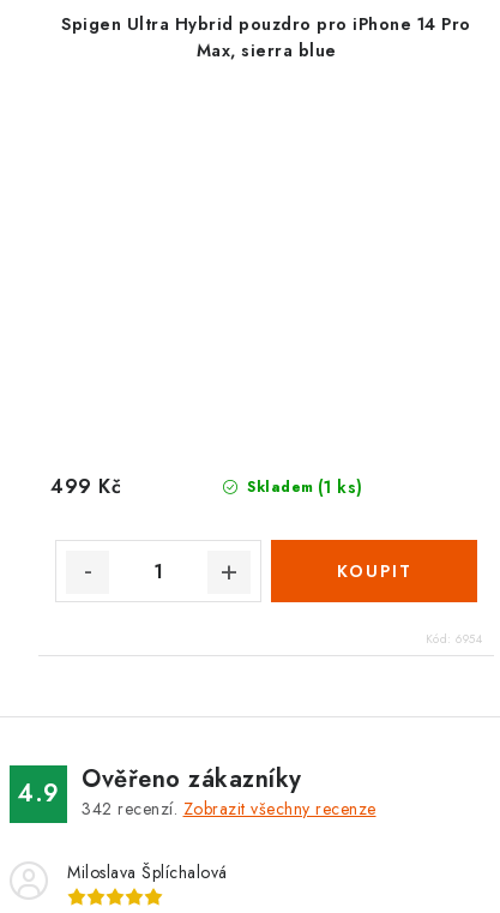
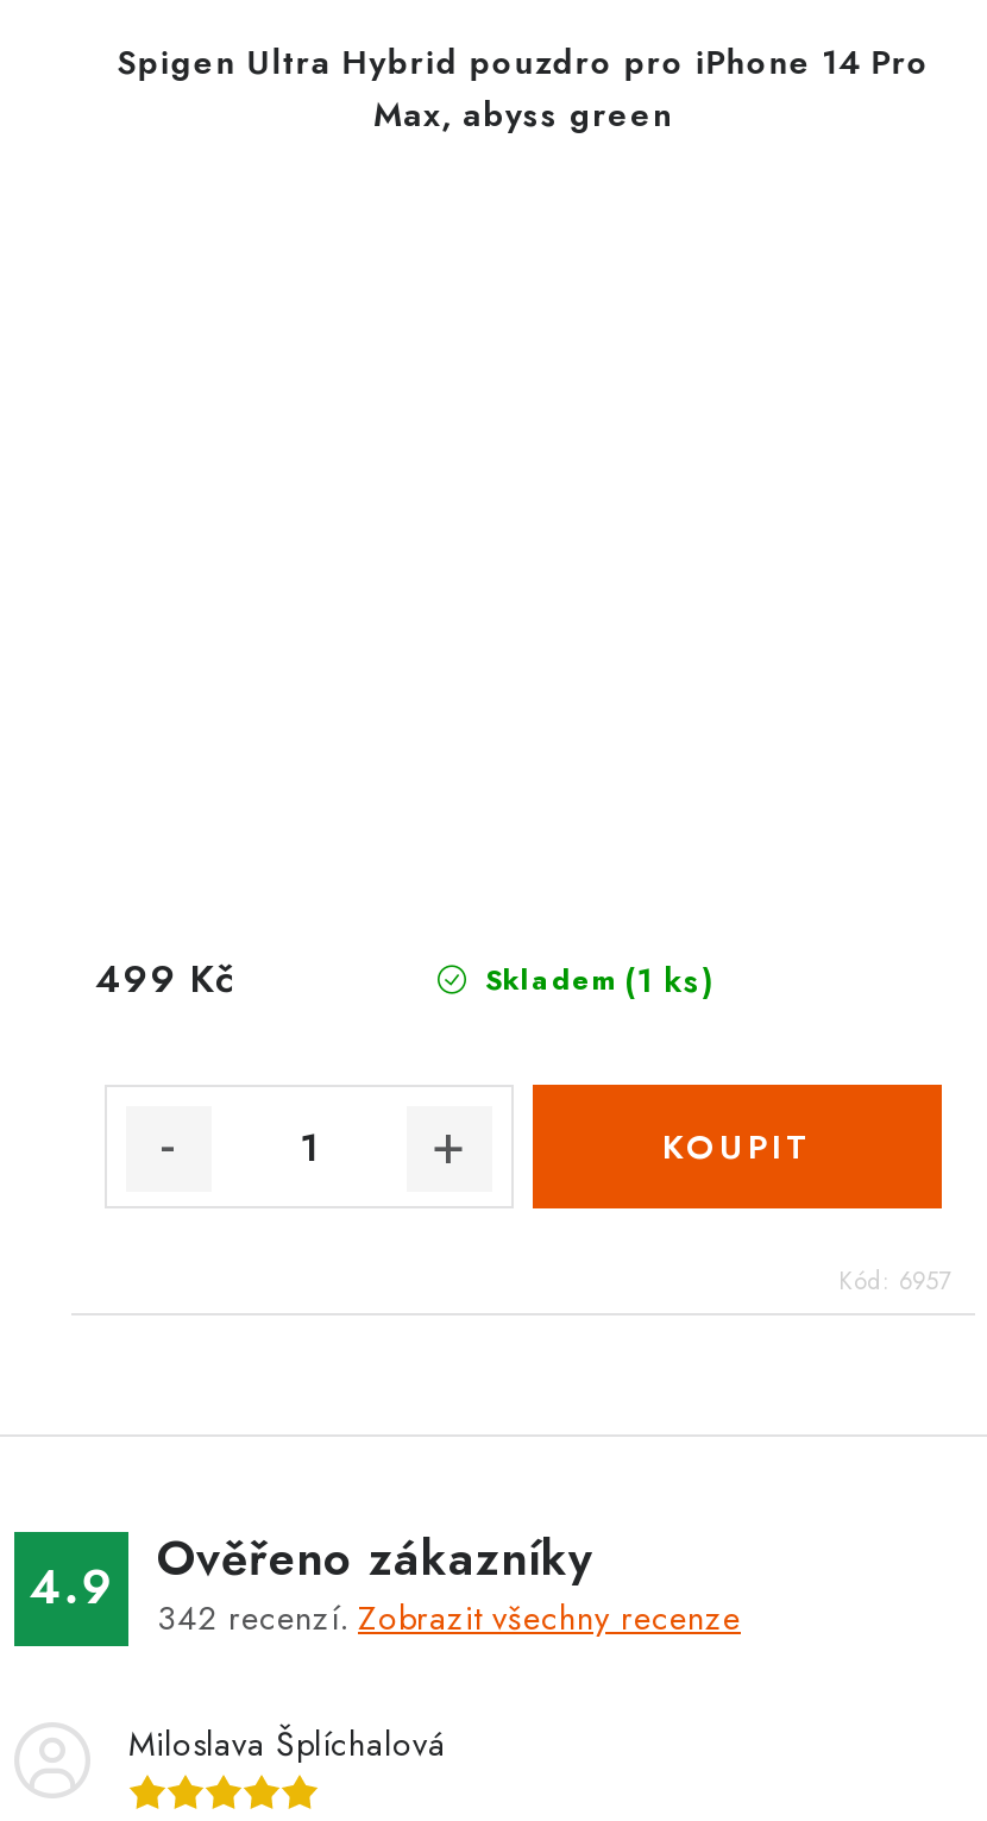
- Max, sierra blue
+ Max, abyss green

- Kód: 6954
+ Kód: 6957
